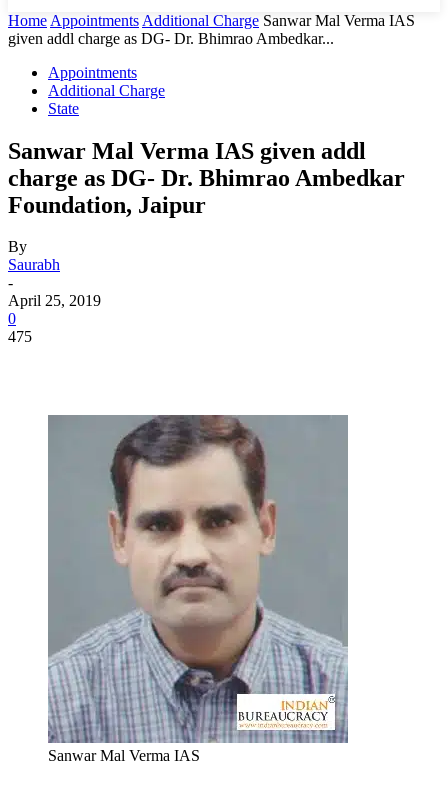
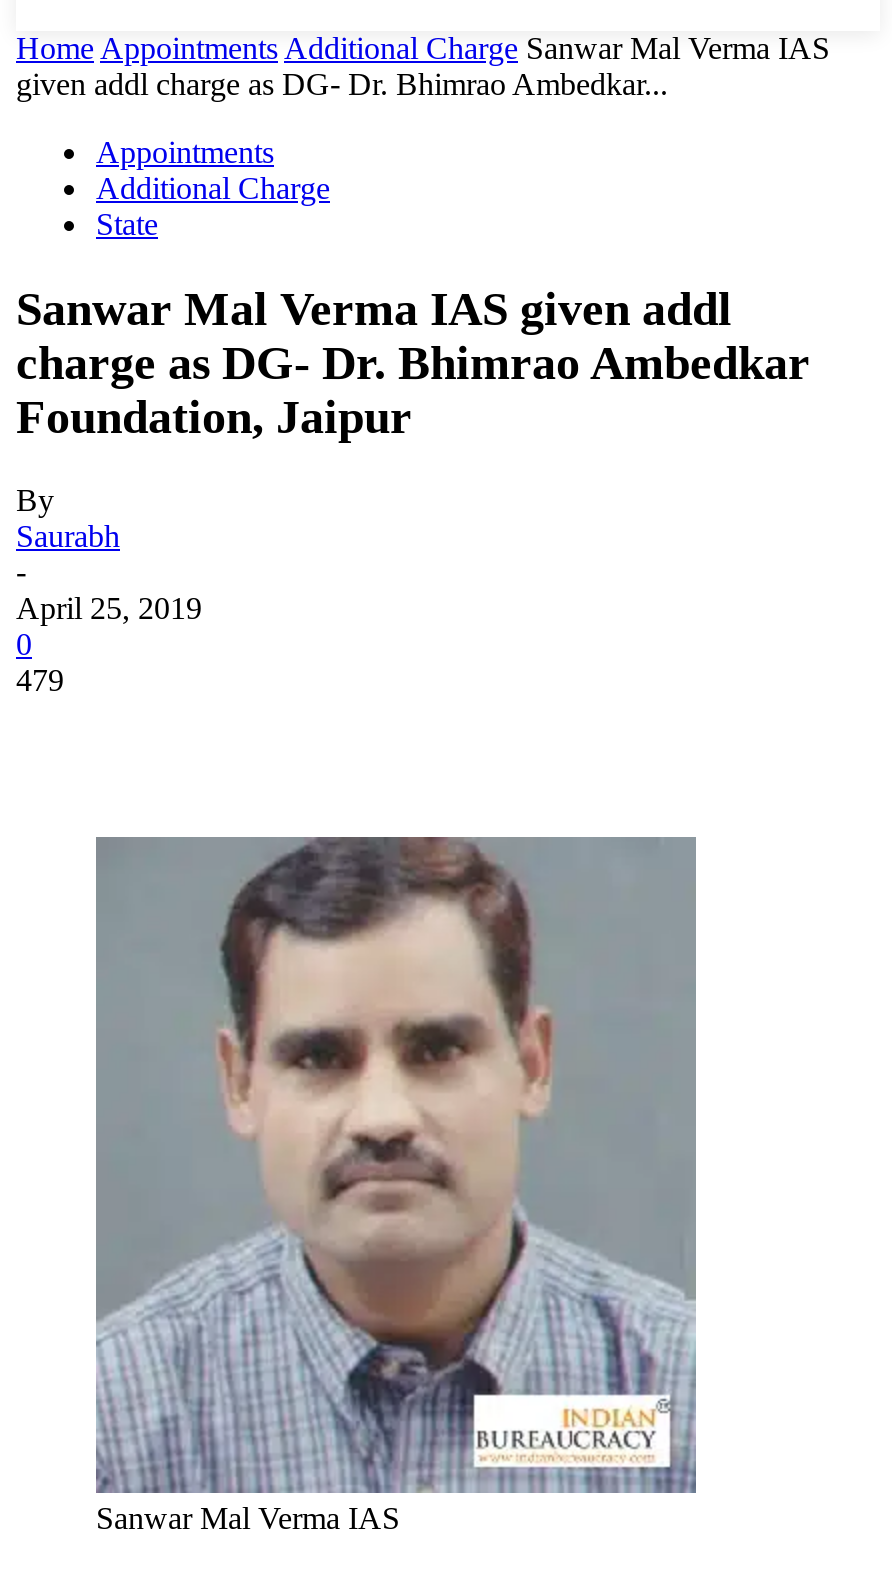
- 475
+ 479
